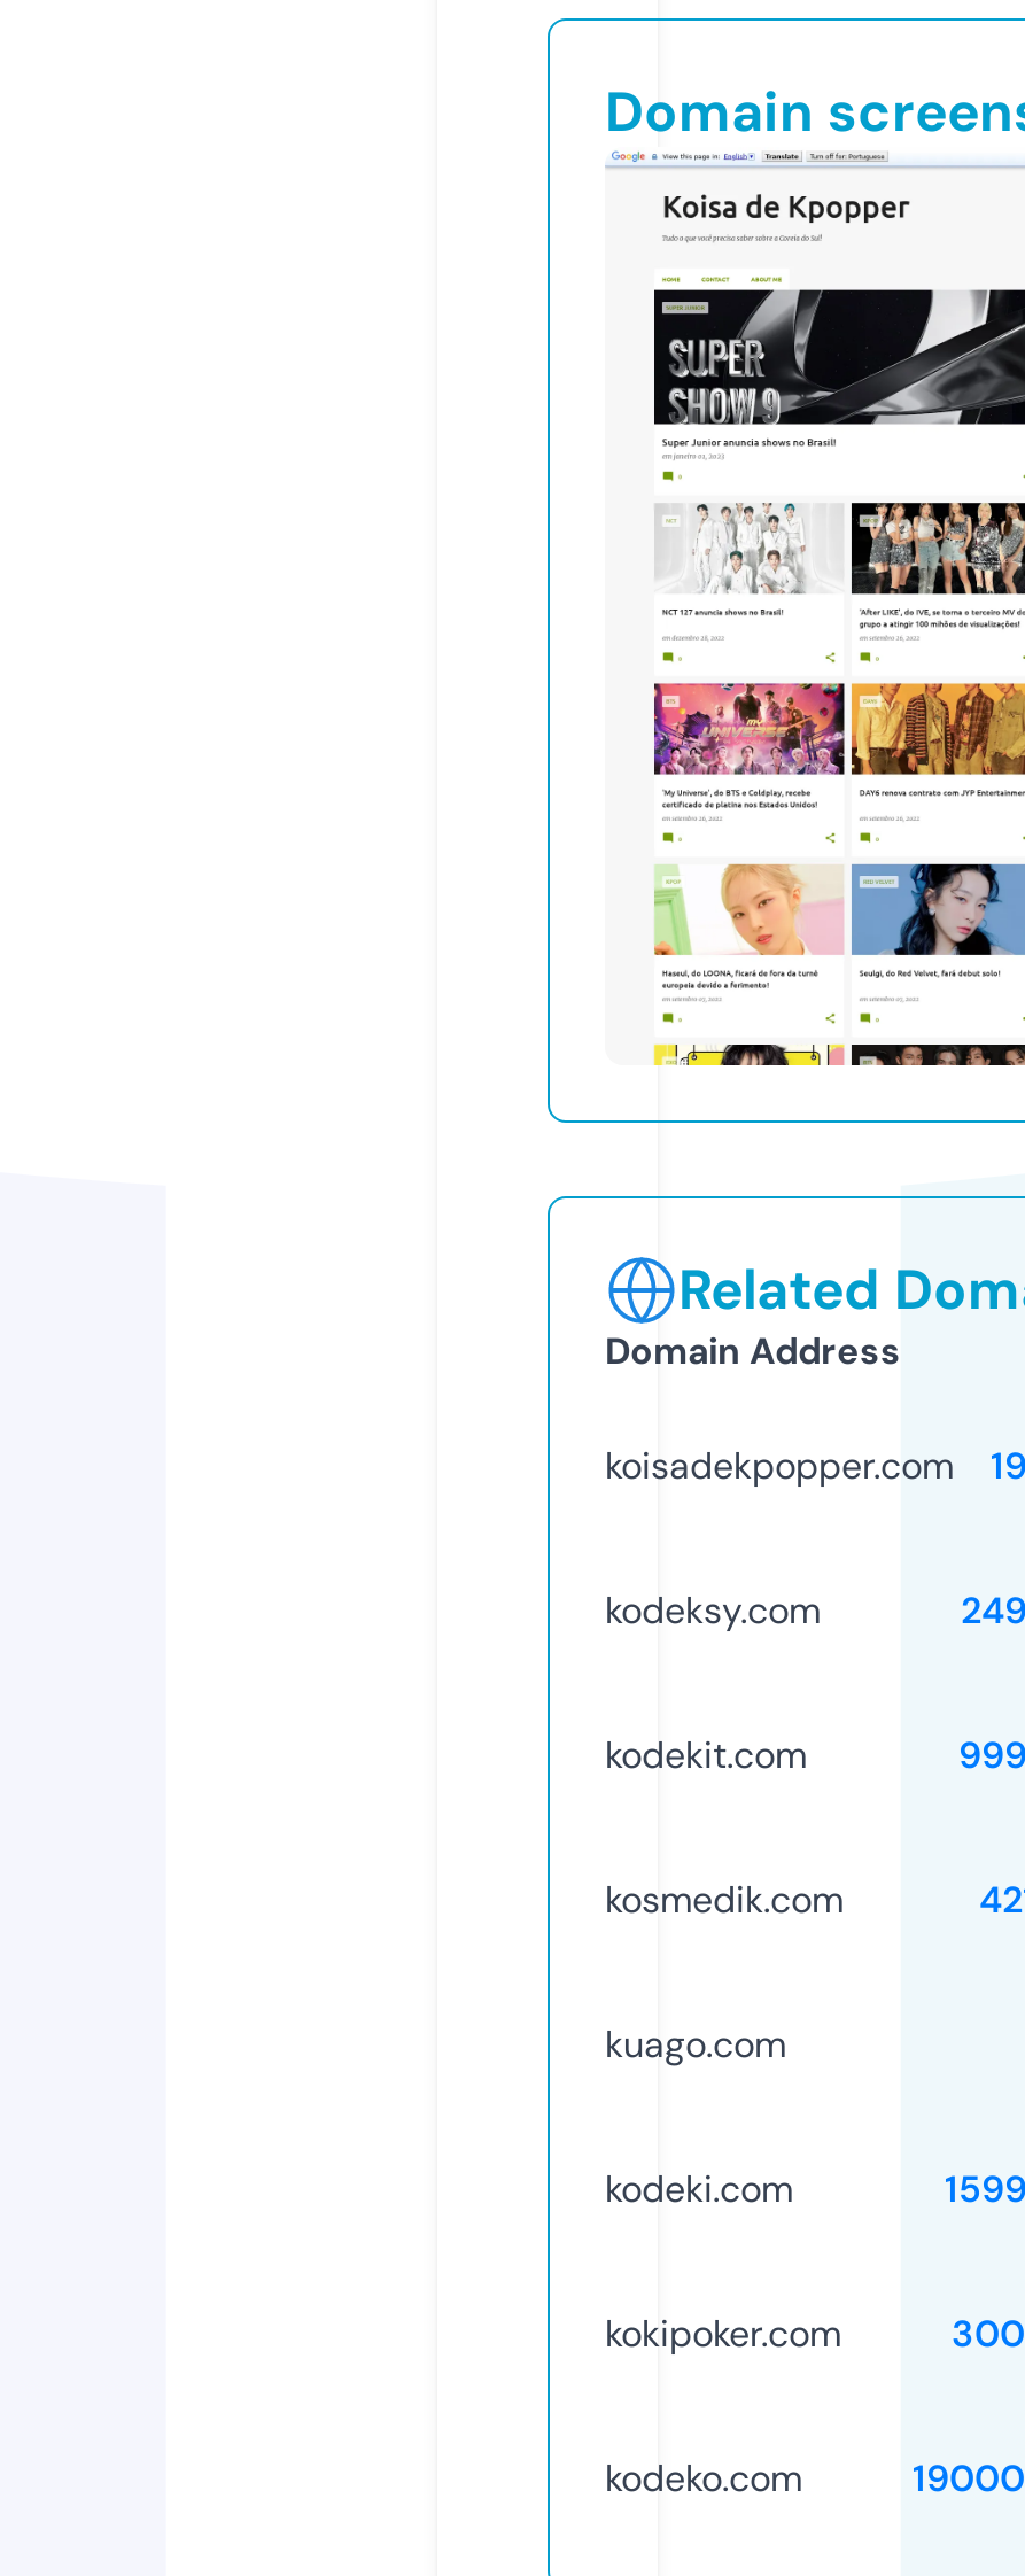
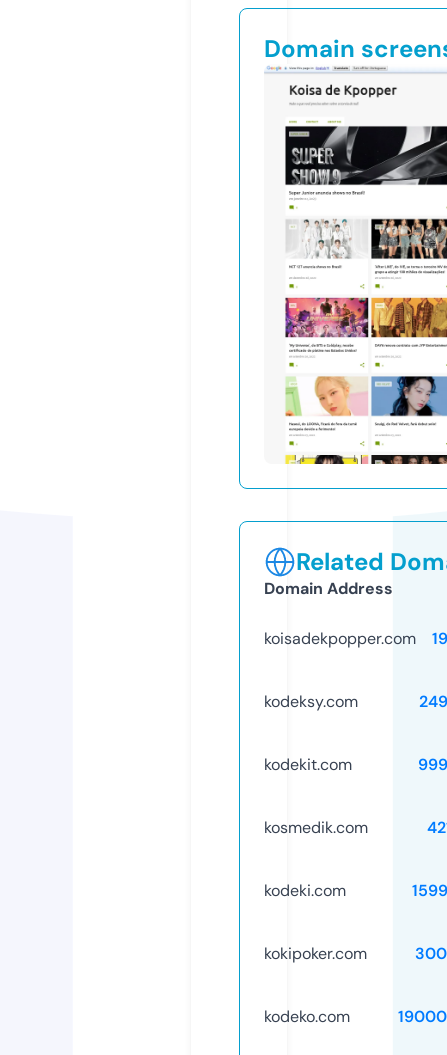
- kuago.com
